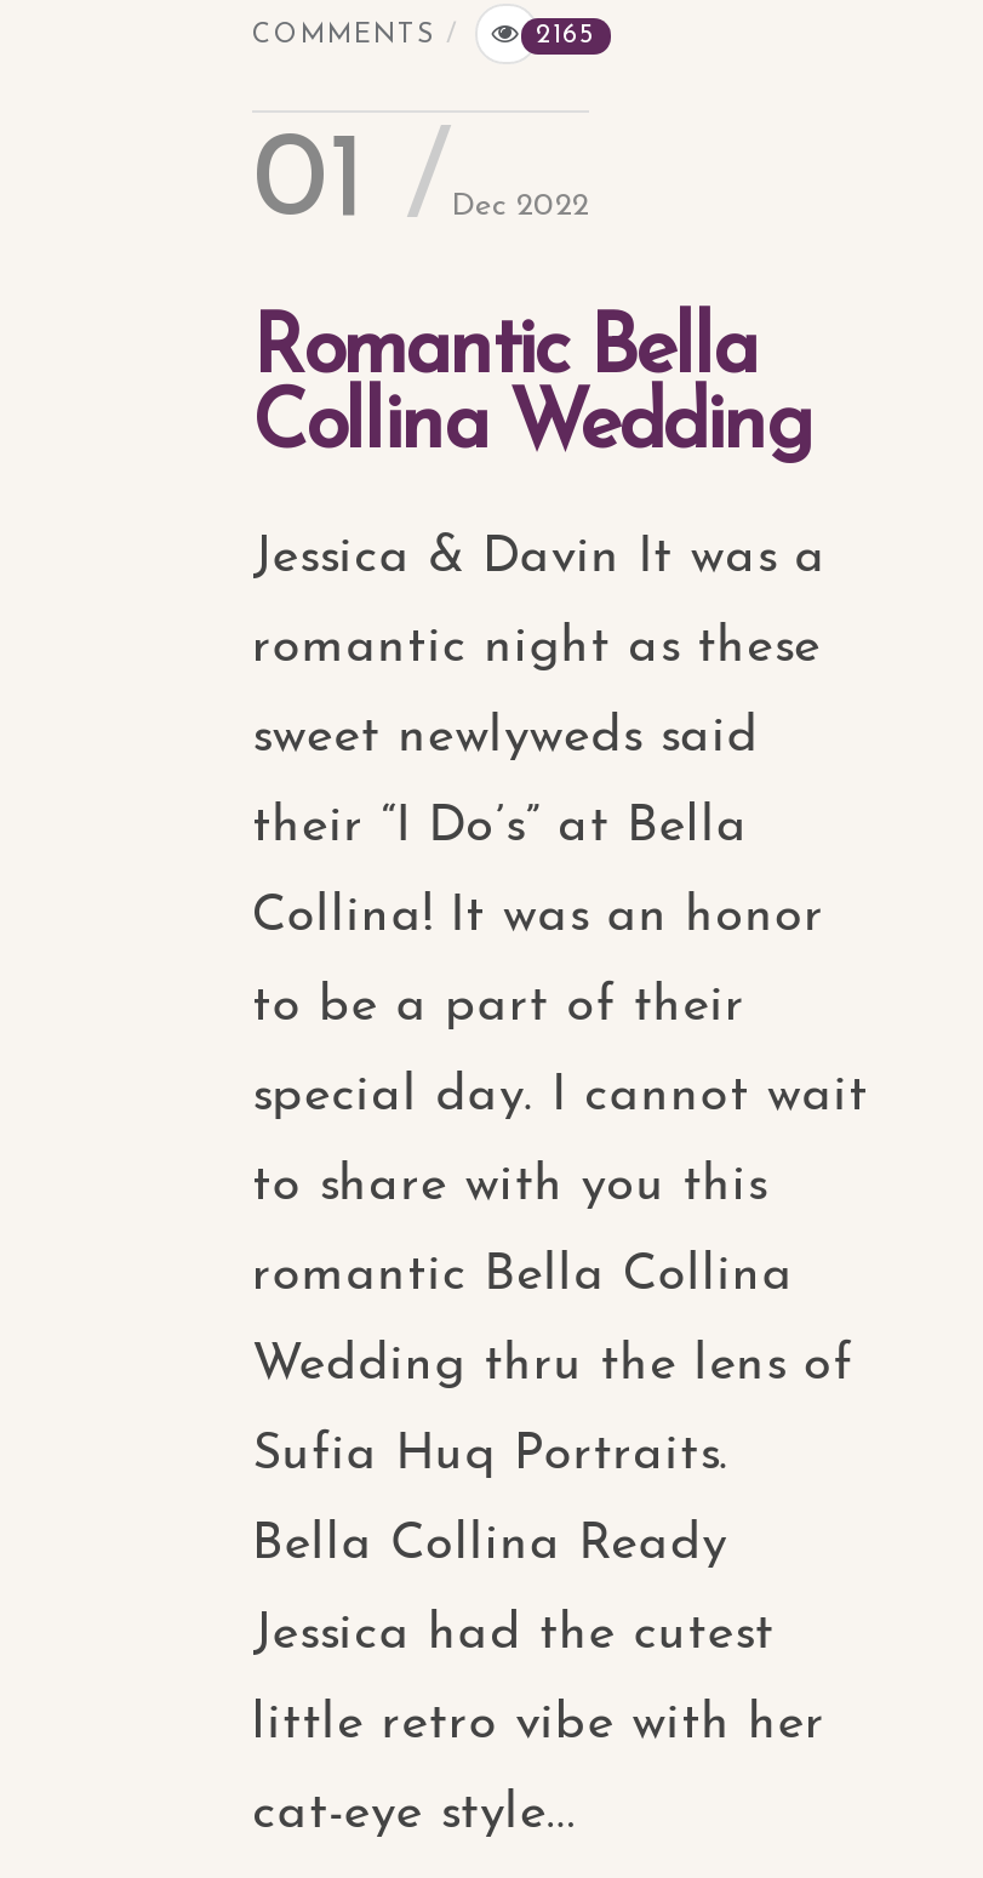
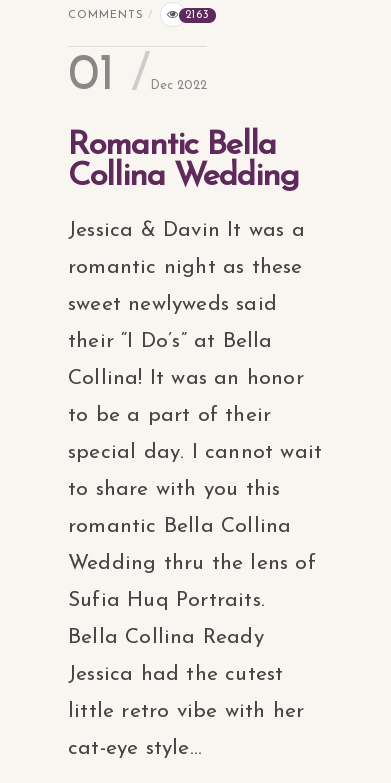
- 2165
+ 2163
